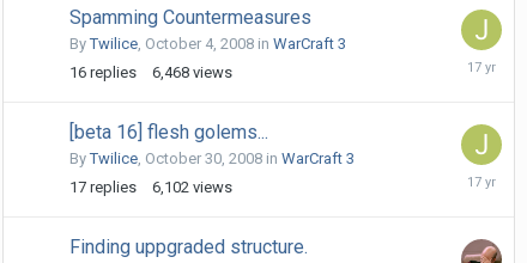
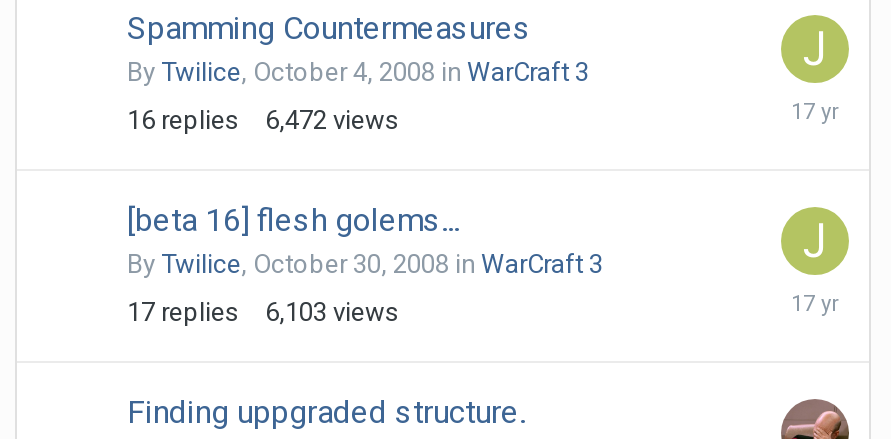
- 16 replies 6,468 views
+ 16 replies 6,472 views

- 17 replies 6,102 views
+ 17 replies 6,103 views
